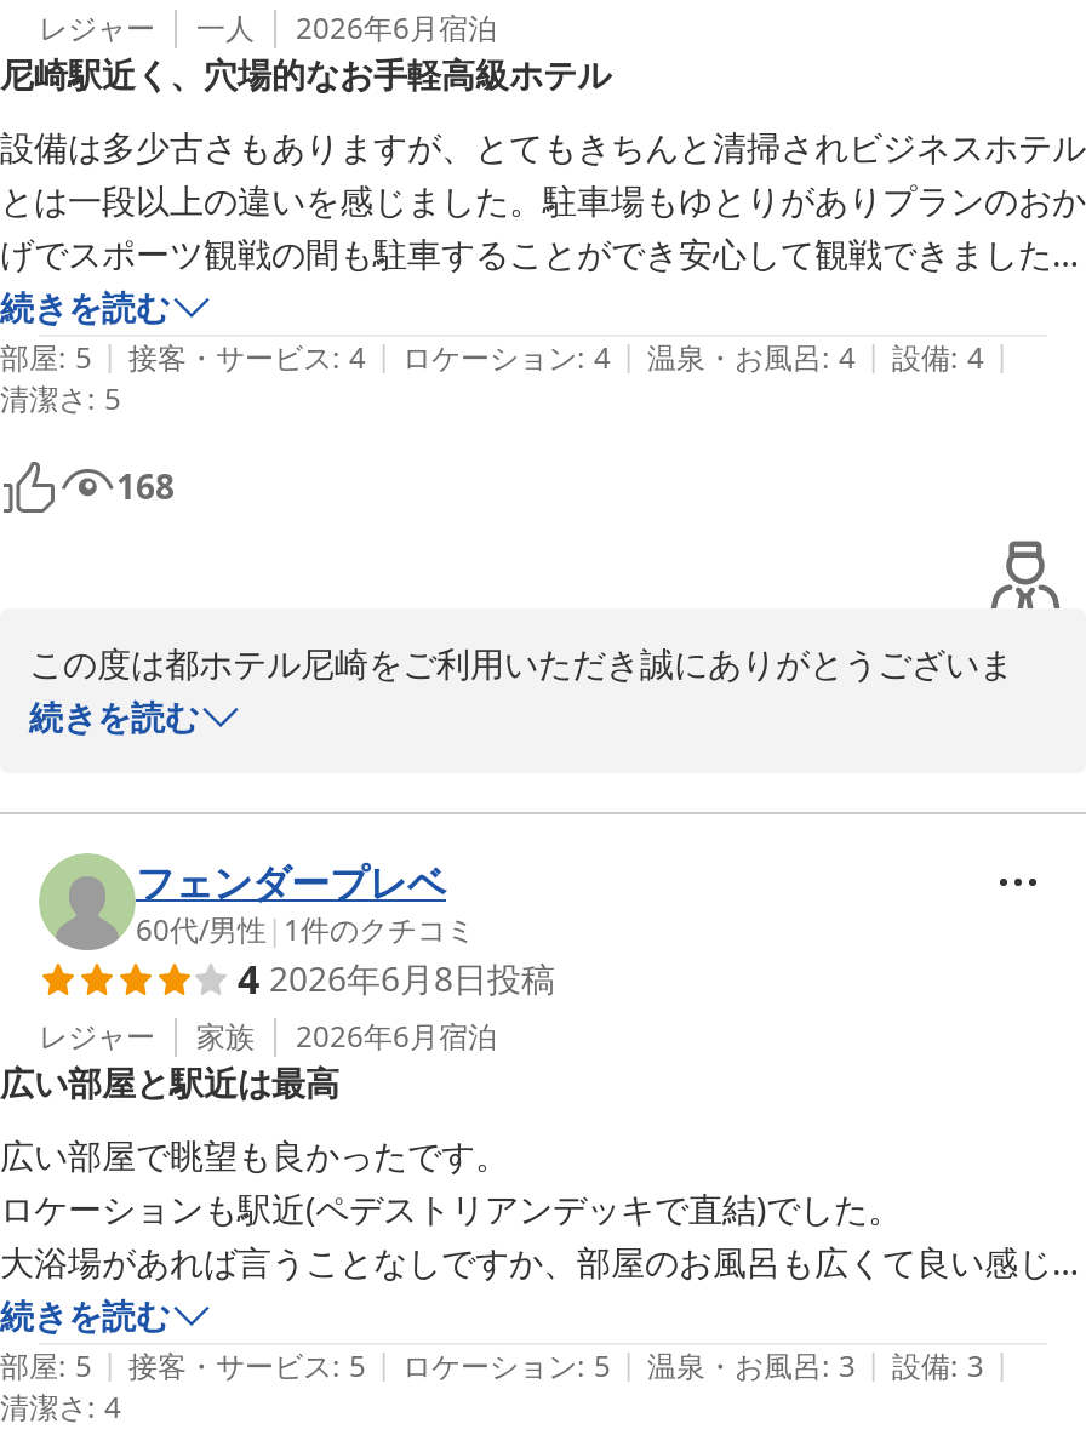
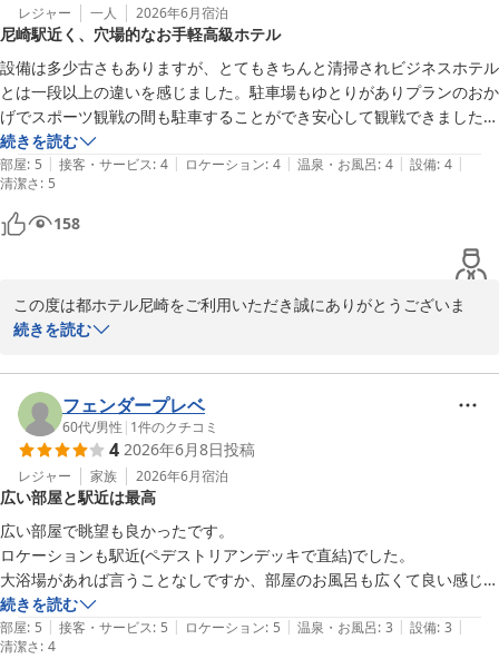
- 168
+ 158
